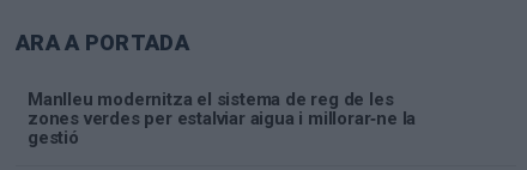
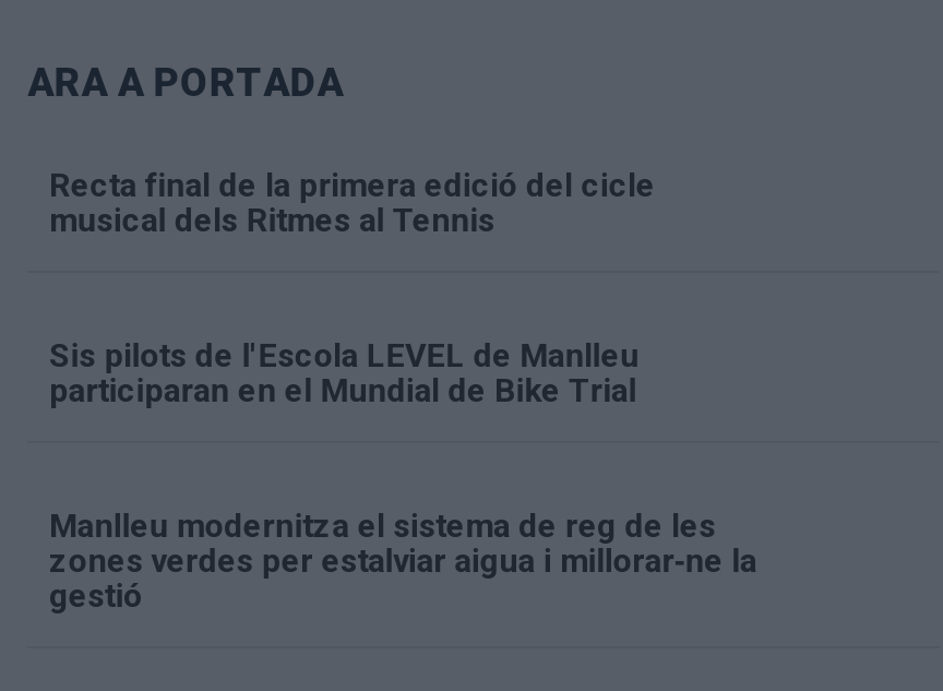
+ Recta final de la primera edició del cicle
+ musical dels Ritmes al Tennis
+ Sis pilots de l'Escola LEVEL de Manlleu
+ participaran en el Mundial de Bike Trial
